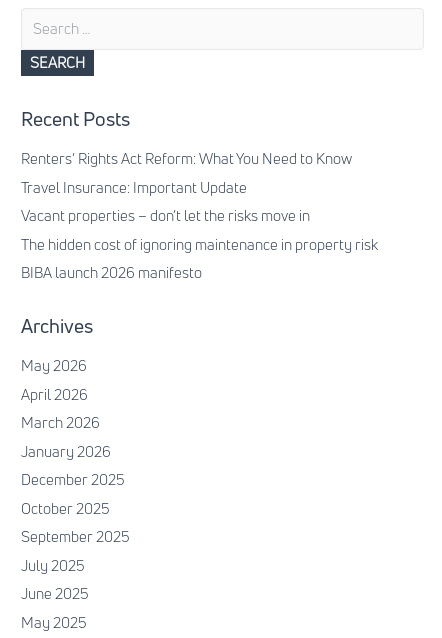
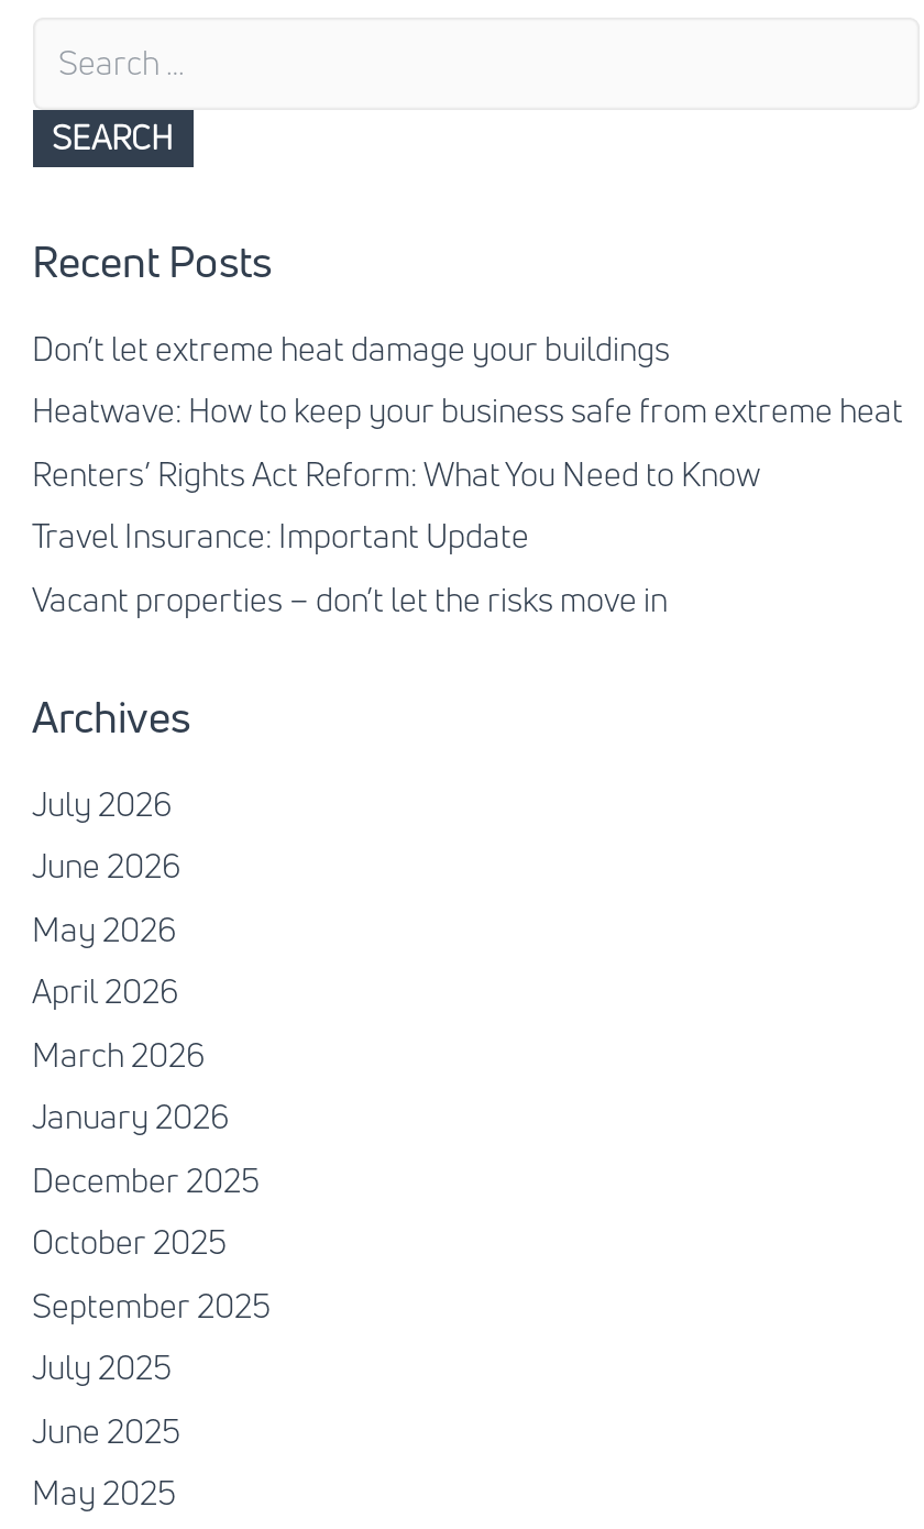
+ Don’t let extreme heat damage your buildings
+ Heatwave: How to keep your business safe from extreme heat

- The hidden cost of ignoring maintenance in property risk
- BIBA launch 2026 manifesto

+ July 2026
+ June 2026
